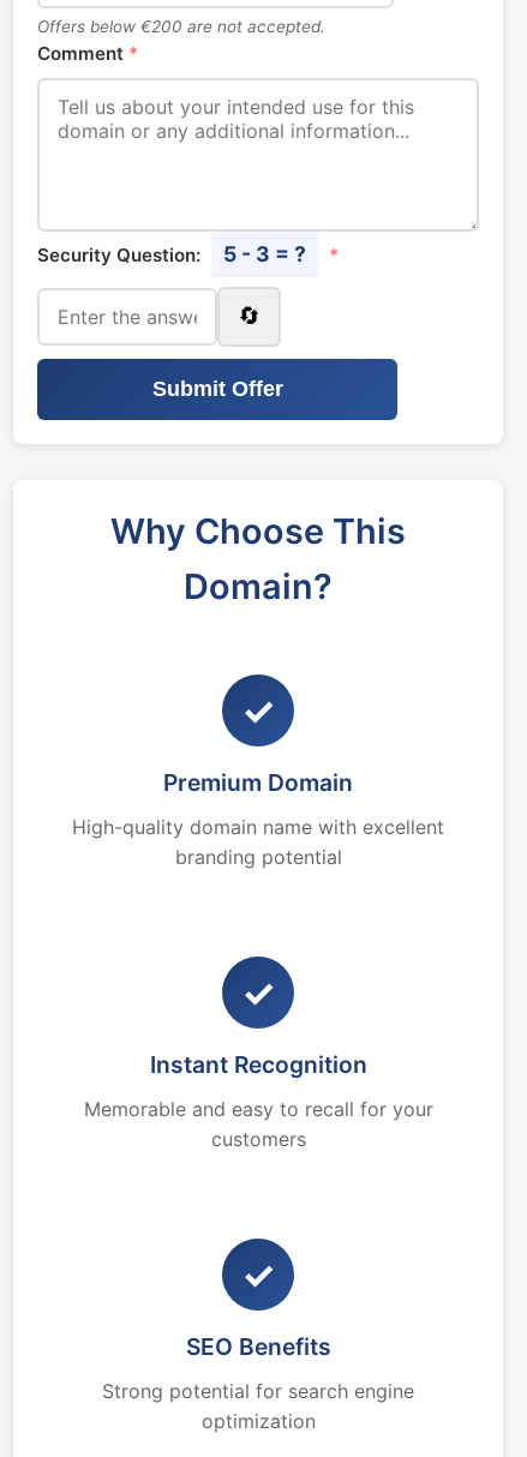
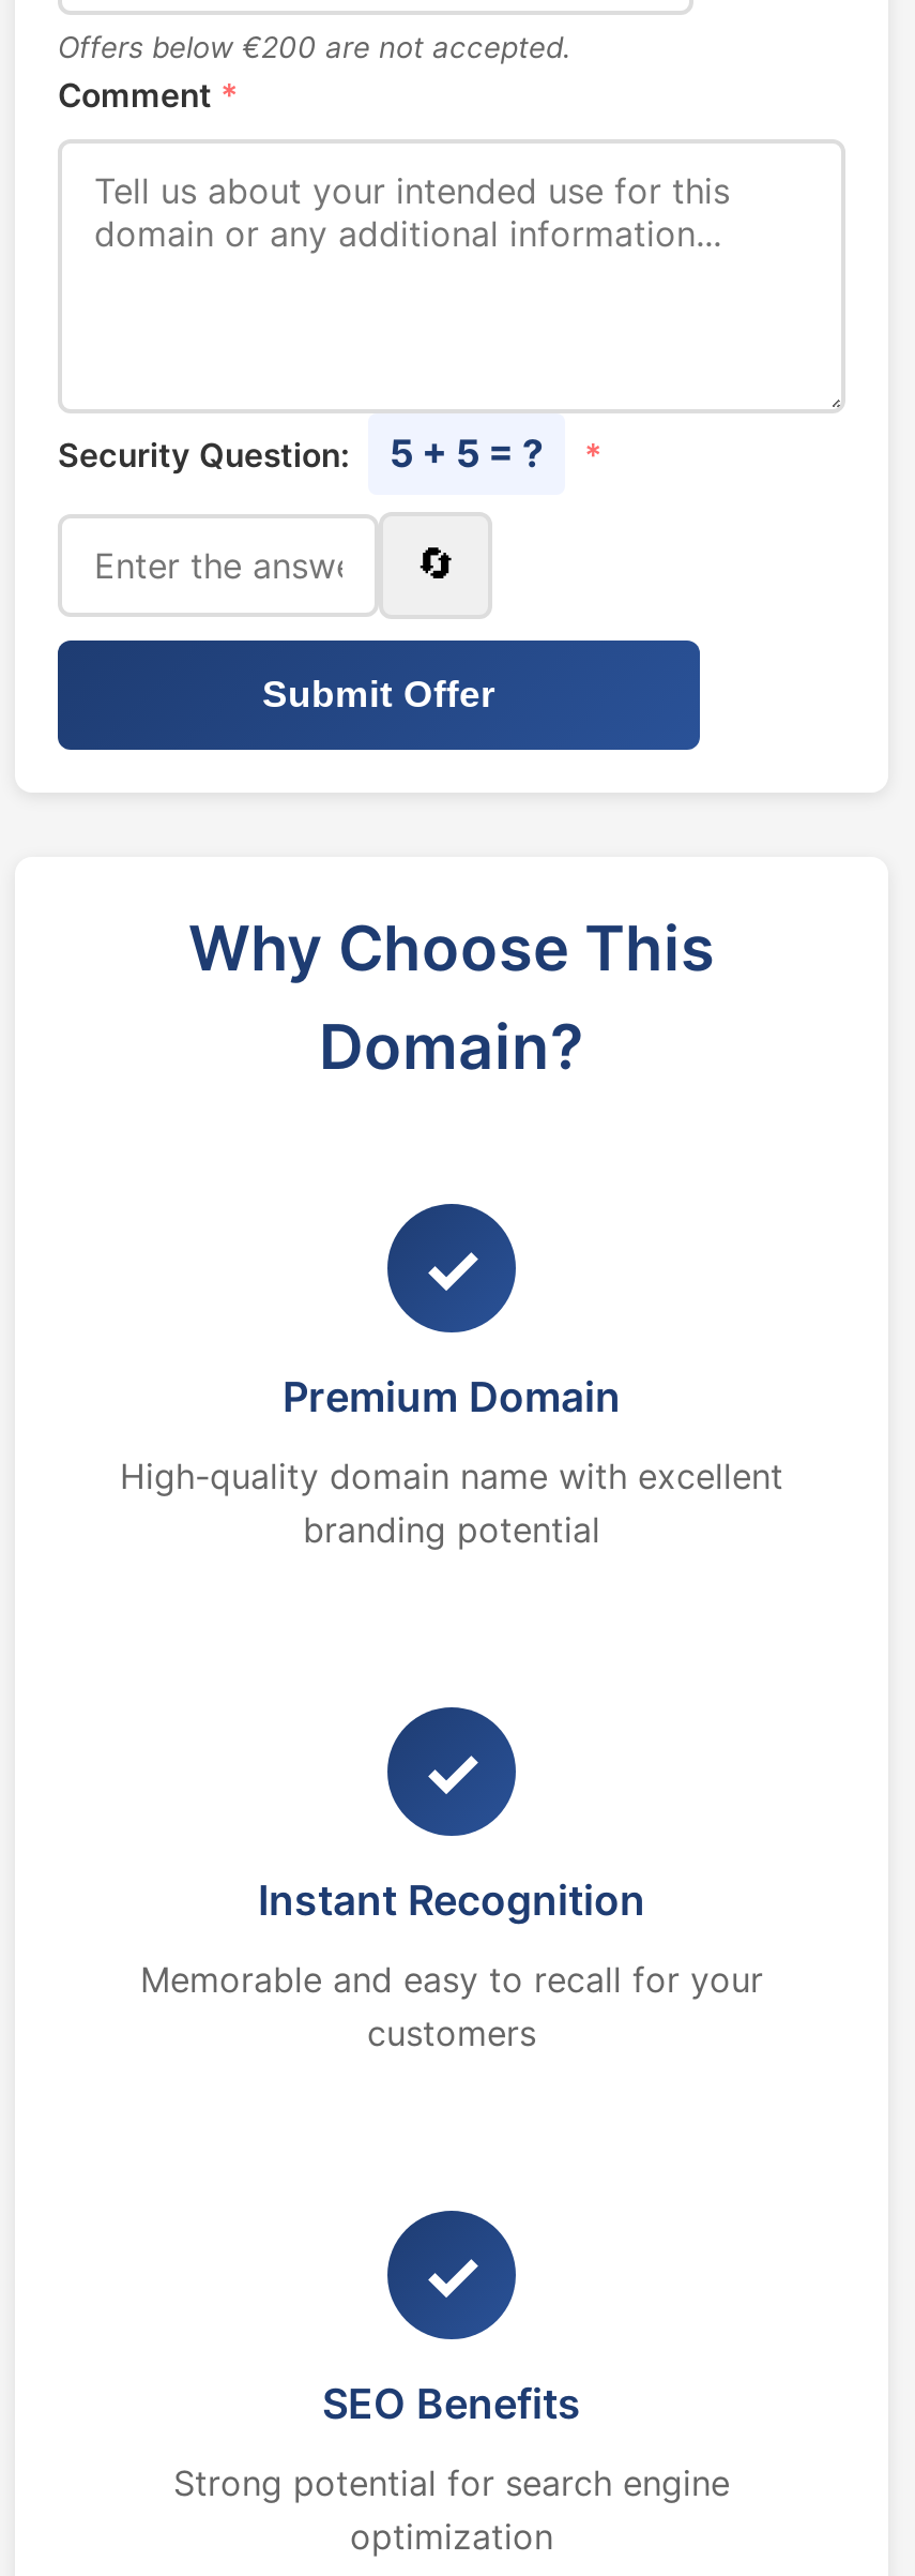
- 5 - 3 = ?
+ 5 + 5 = ?
